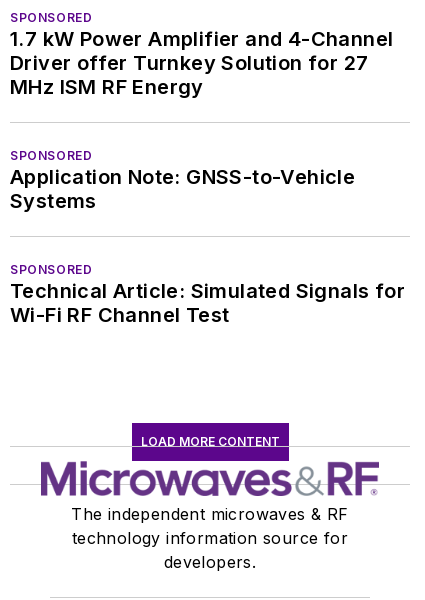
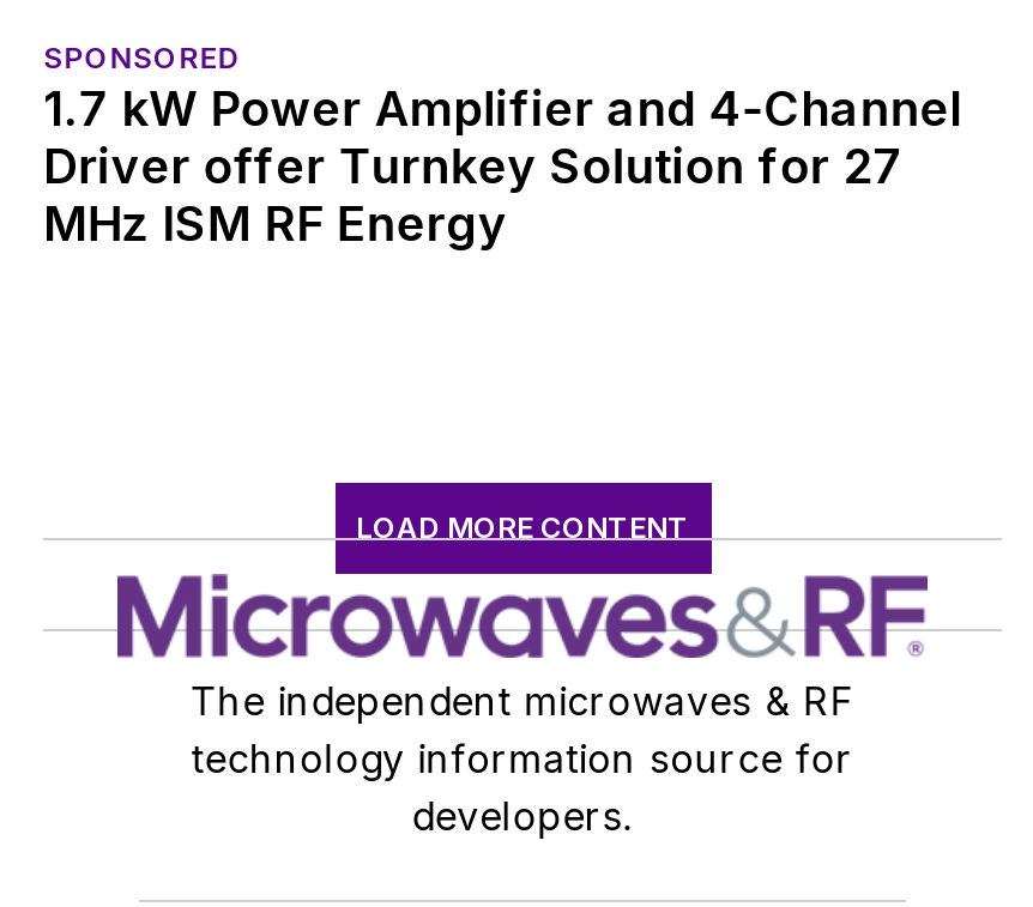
- SPONSORED
- Application Note: GNSS-to-Vehicle
- Systems
- SPONSORED
- Technical Article: Simulated Signals for
- Wi-Fi RF Channel Test
